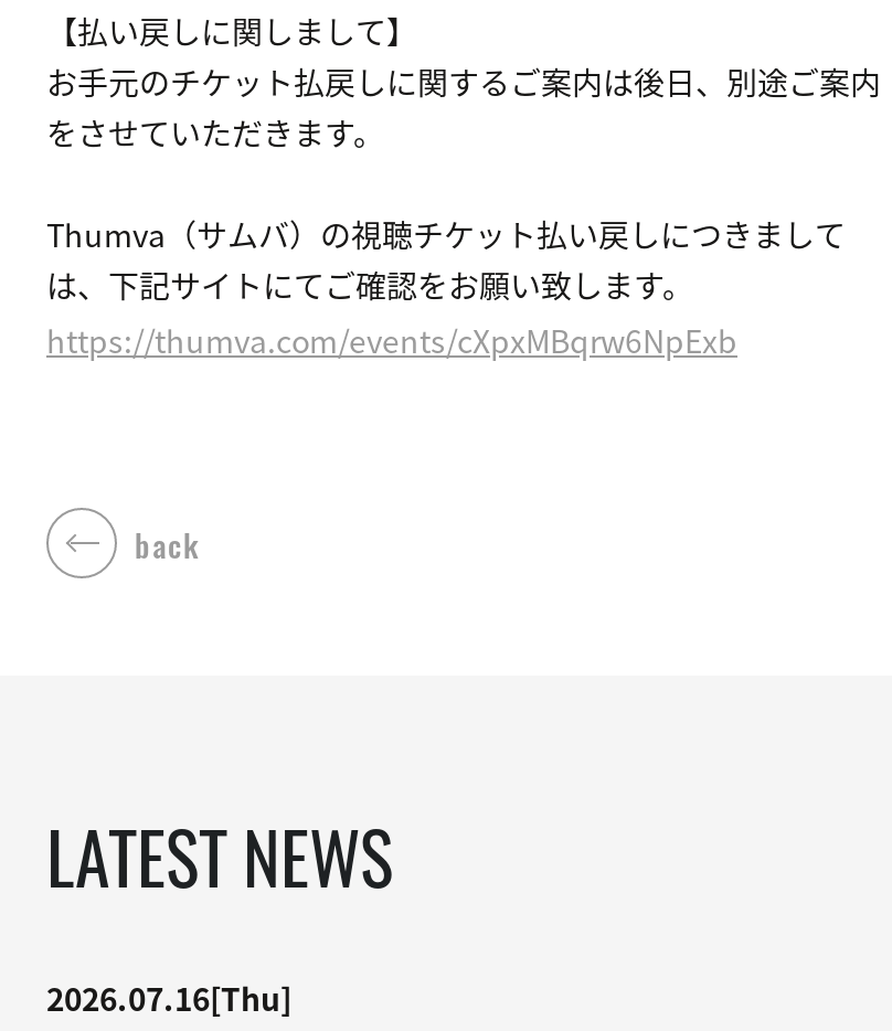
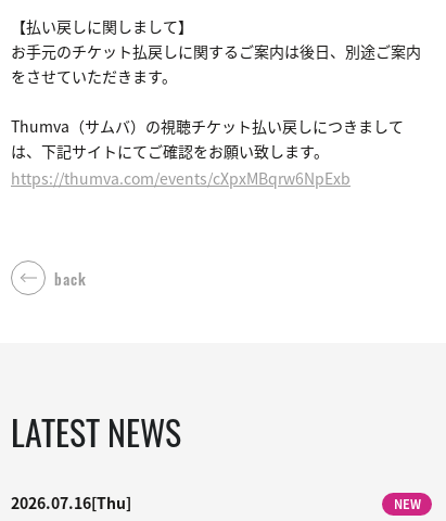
+ NEW
